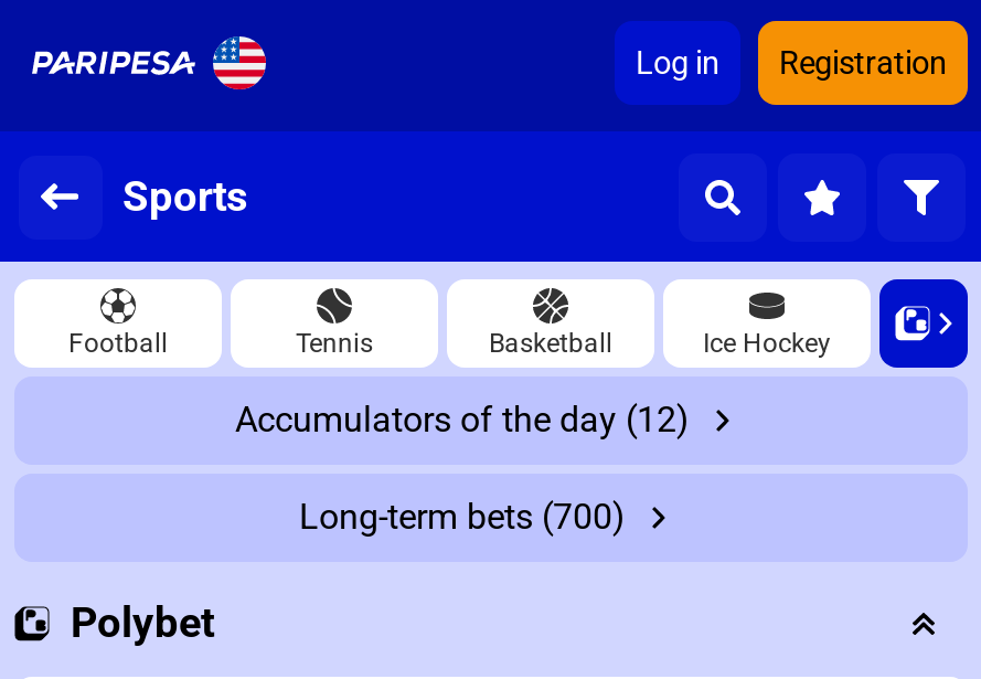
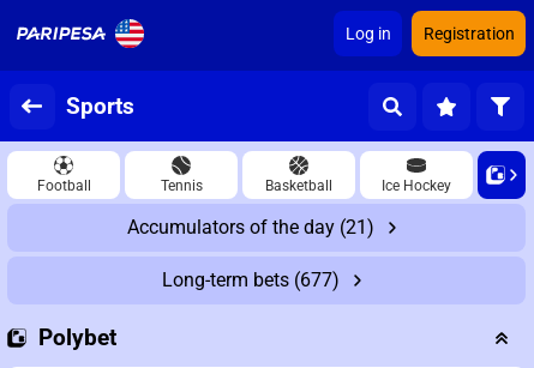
- Accumulators of the day (12)
+ Accumulators of the day (21)

- Long-term bets (700)
+ Long-term bets (677)
